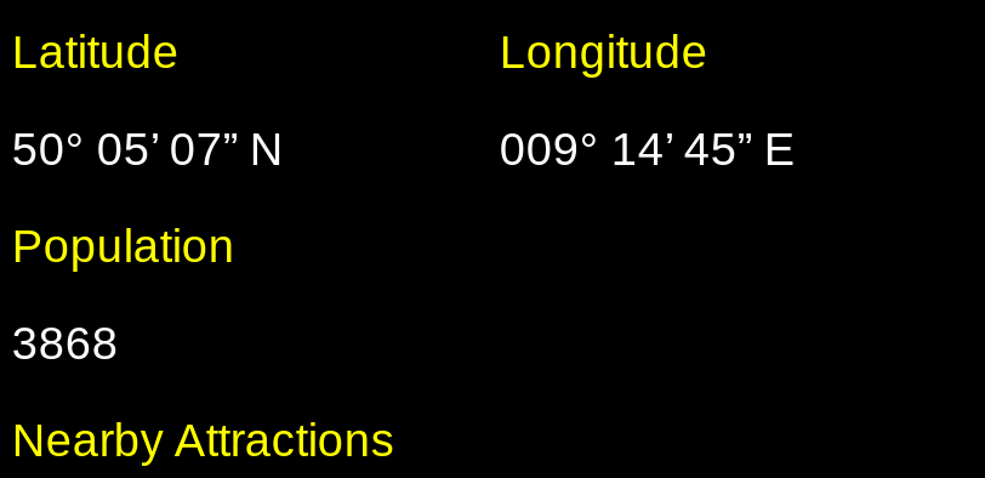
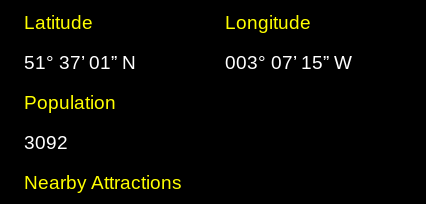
- 50° 05’ 07” N
- 009° 14’ 45” E
+ 51° 37’ 01” N
+ 003° 07’ 15” W

- 3868
+ 3092
